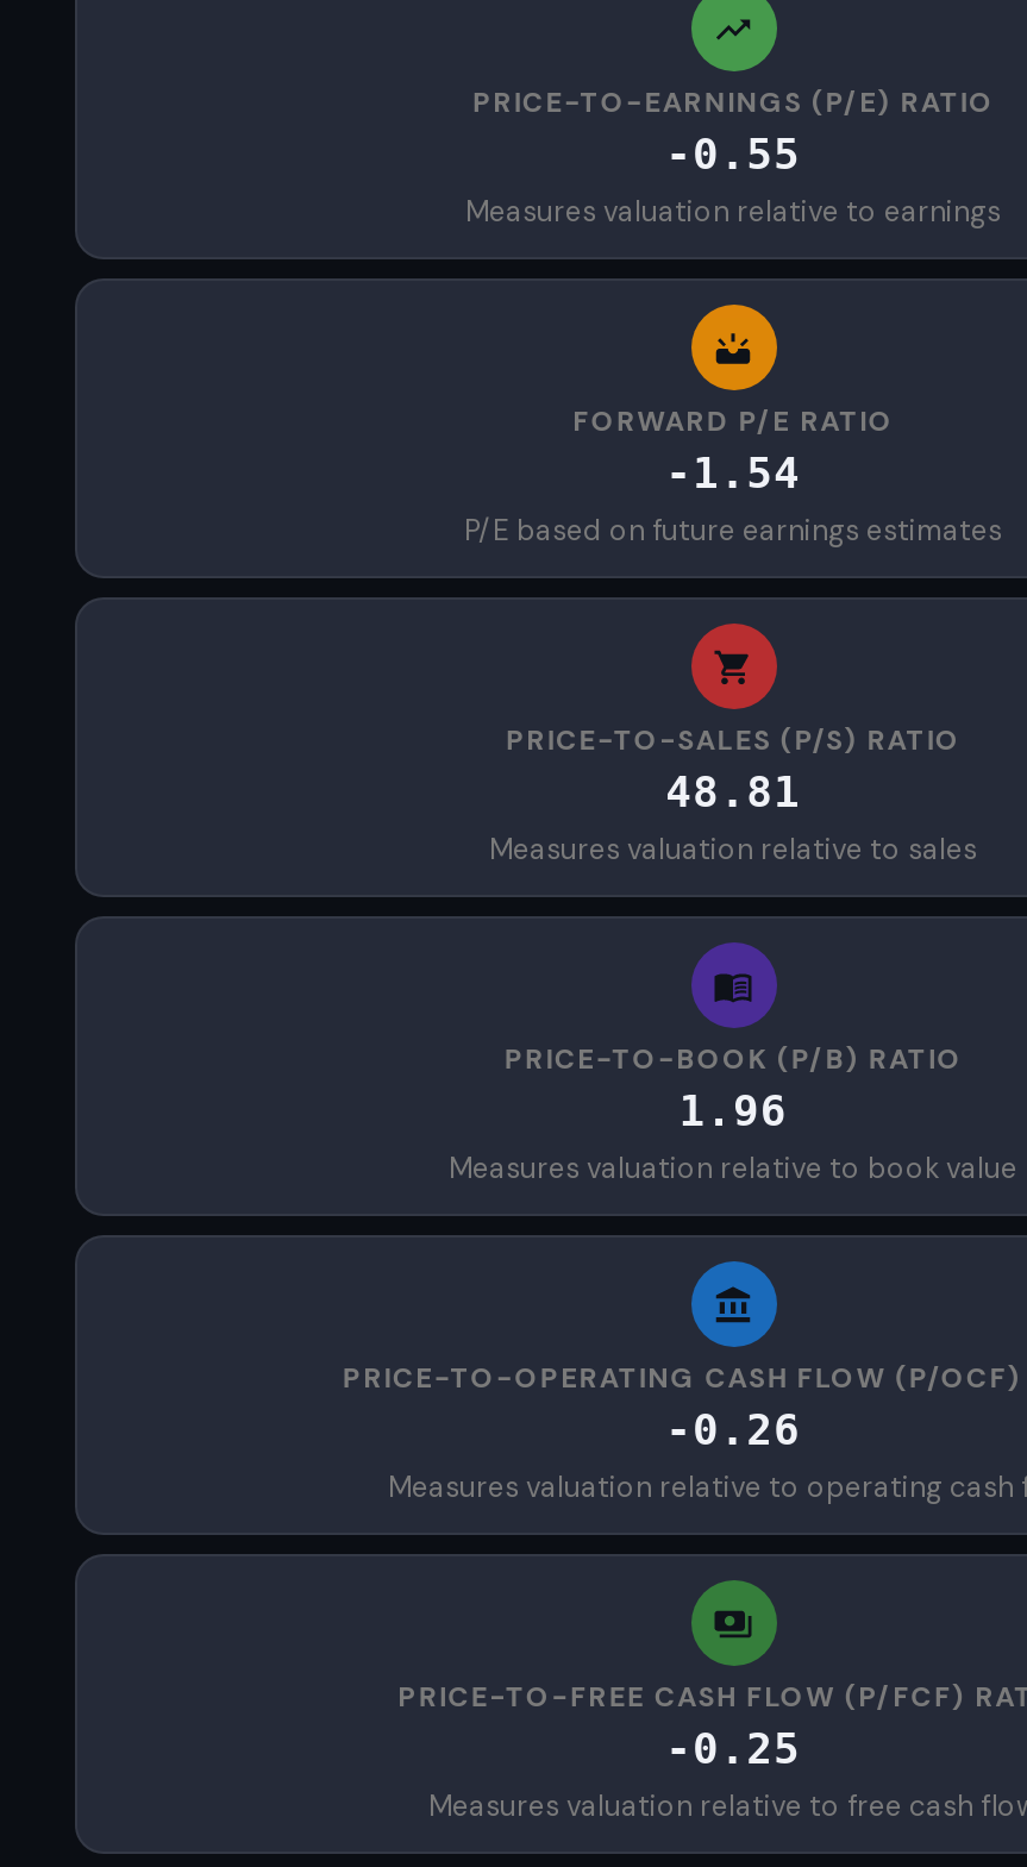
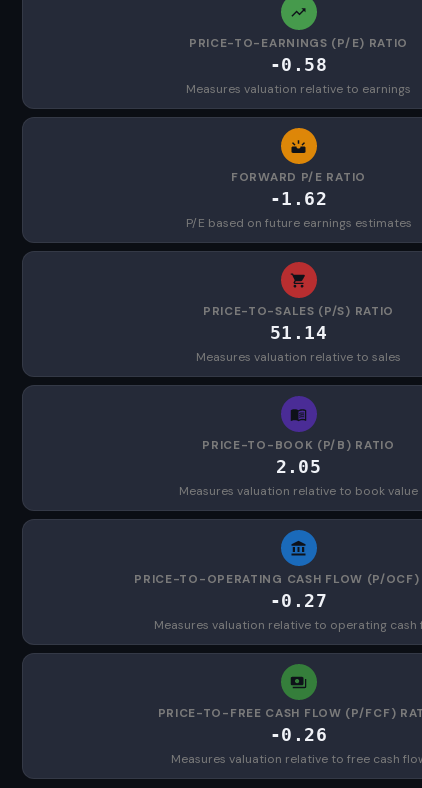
- -0.55
+ -0.58

- -1.54
+ -1.62

- 48.81
+ 51.14

- 1.96
+ 2.05

- -0.26
+ -0.27

- -0.25
+ -0.26
